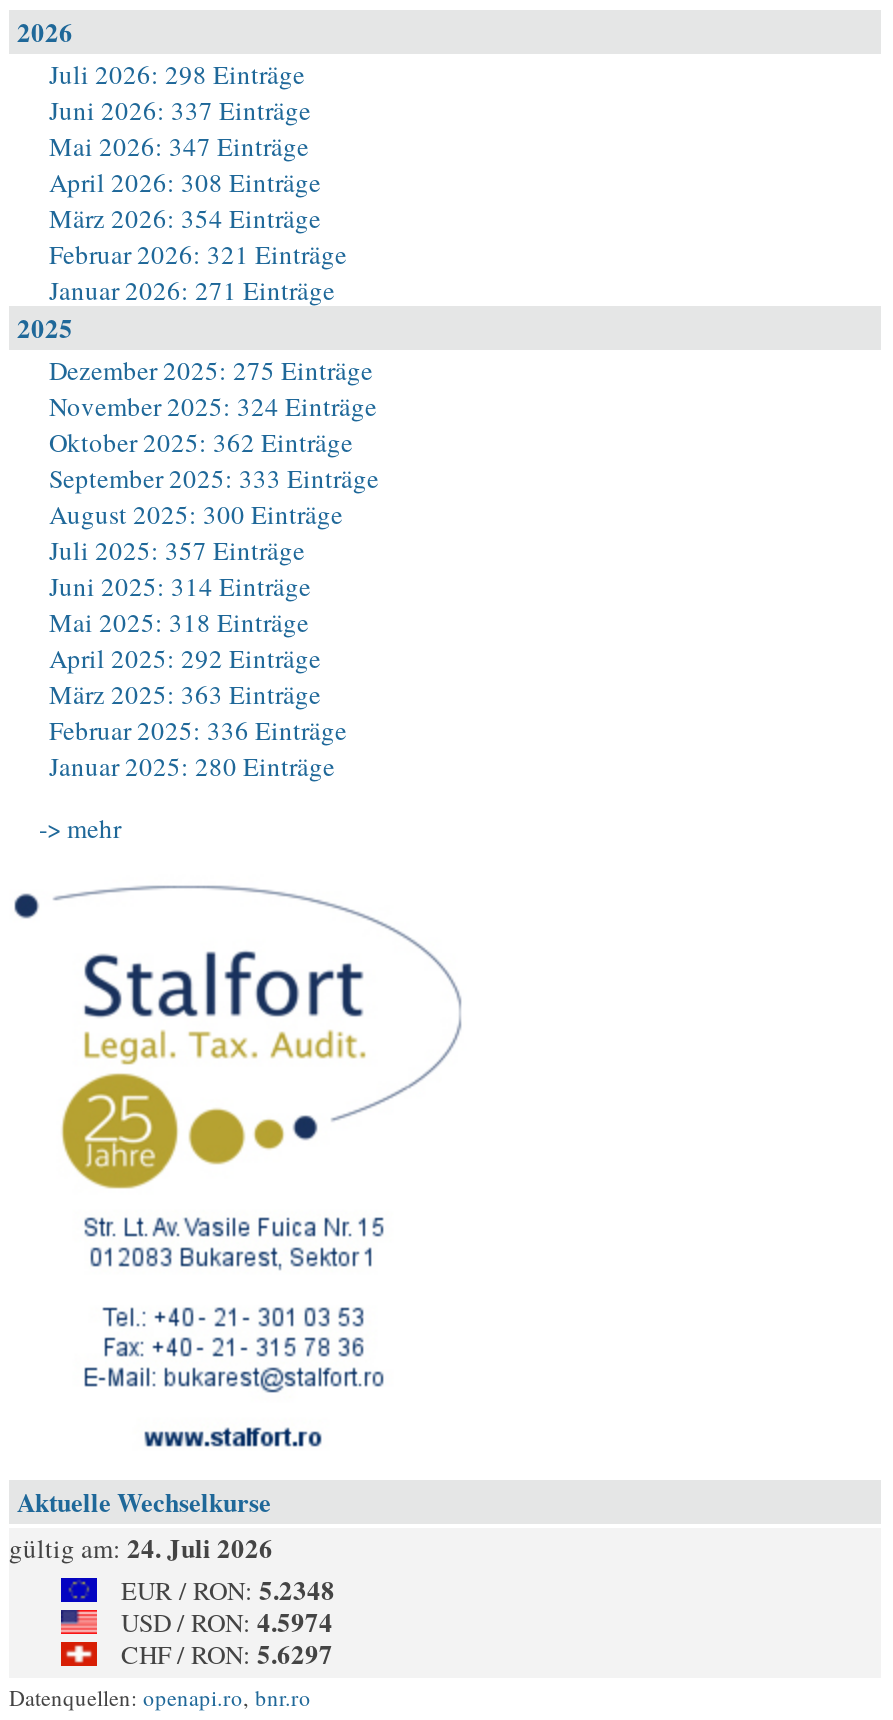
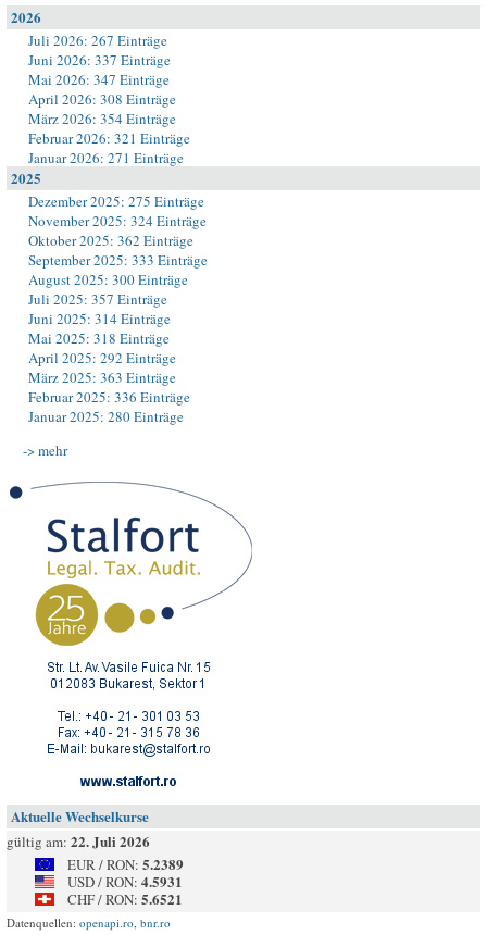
- Juli 2026: 298 Einträge
+ Juli 2026: 267 Einträge

- gültig am: 24. Juli 2026
+ gültig am: 22. Juli 2026

- EUR / RON: 5.2348
+ EUR / RON: 5.2389

- USD / RON: 4.5974
+ USD / RON: 4.5931

- CHF / RON: 5.6297
+ CHF / RON: 5.6521
